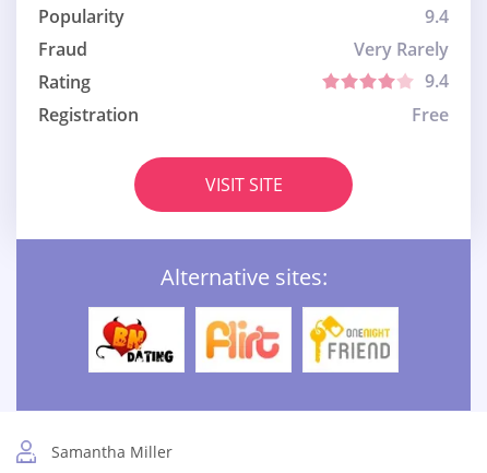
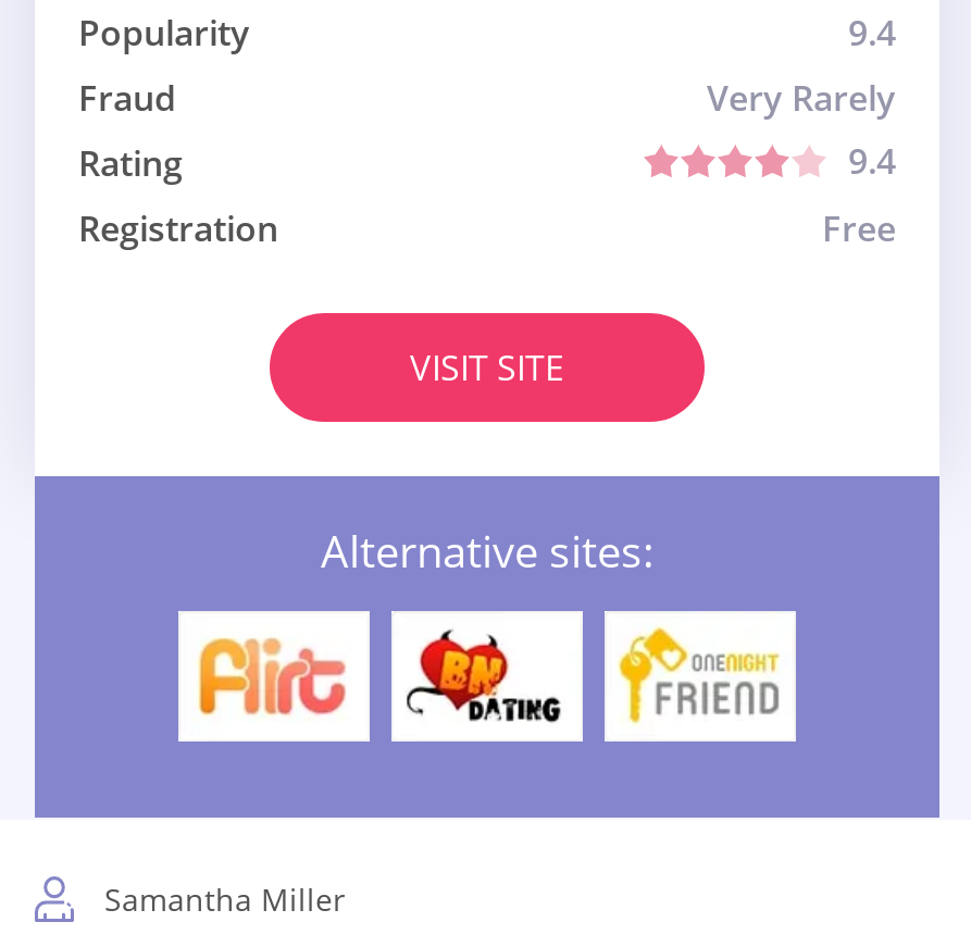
- [image]
+ [image]

- [image]
+ [image]
